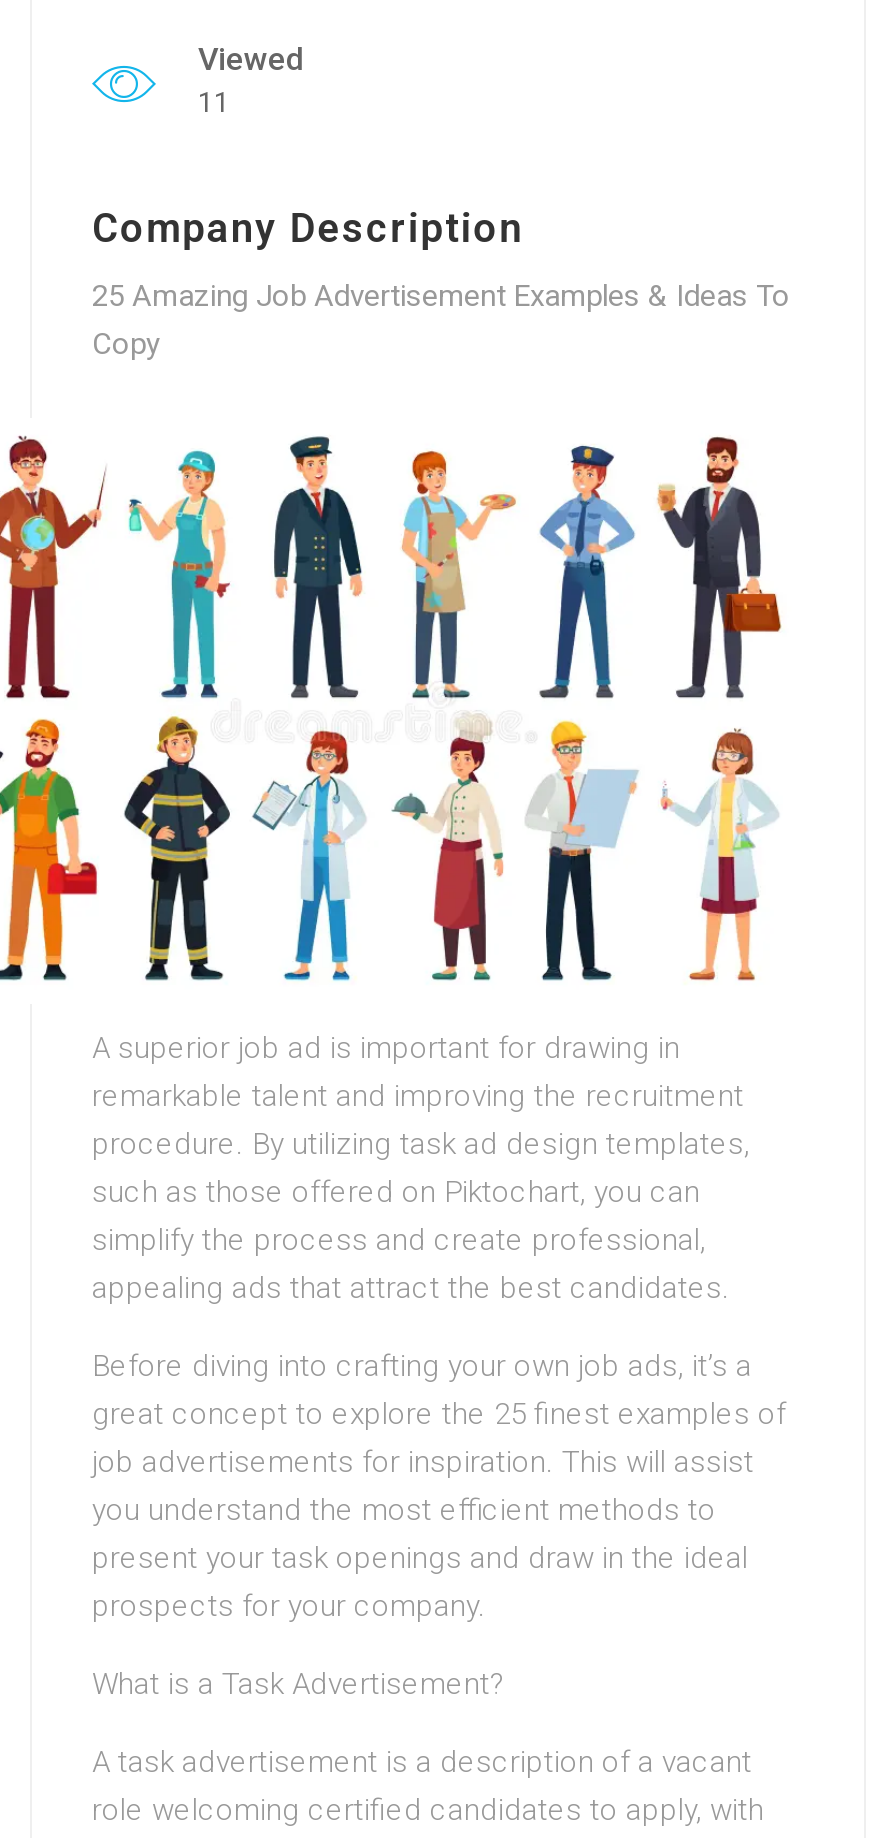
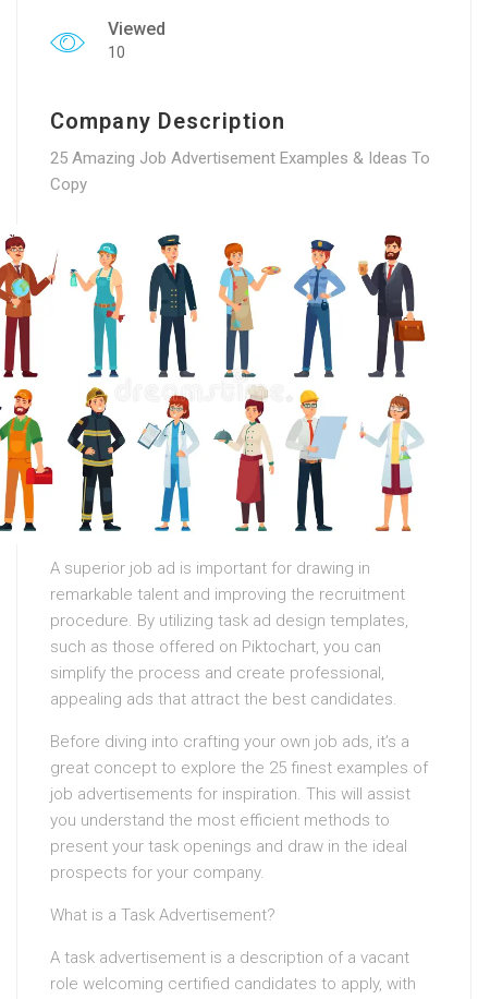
- 11
+ 10
